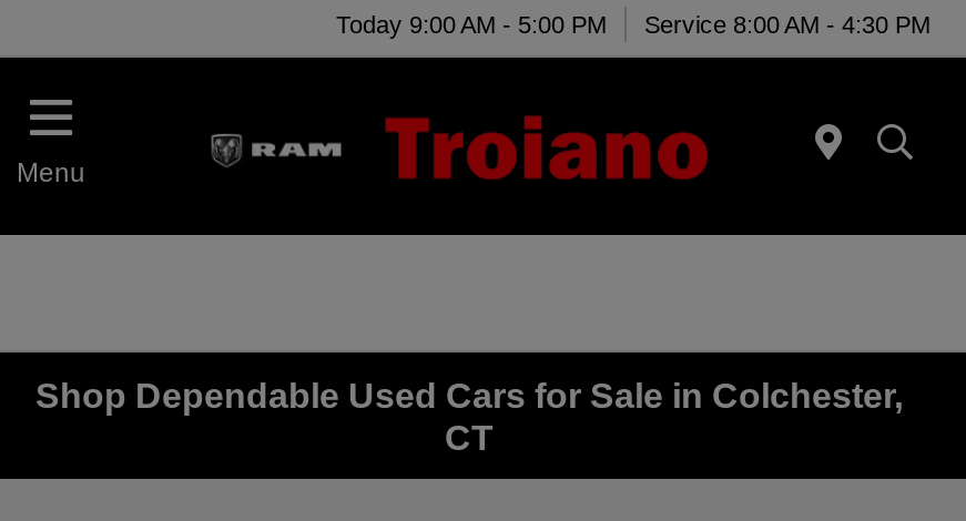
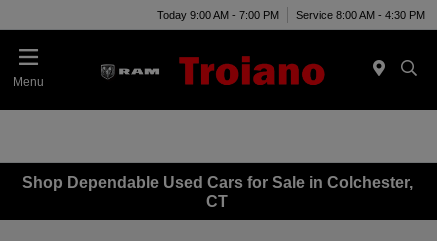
- Today 9:00 AM - 5:00 PM Service 8:00 AM - 4:30 PM
+ Today 9:00 AM - 7:00 PM Service 8:00 AM - 4:30 PM
